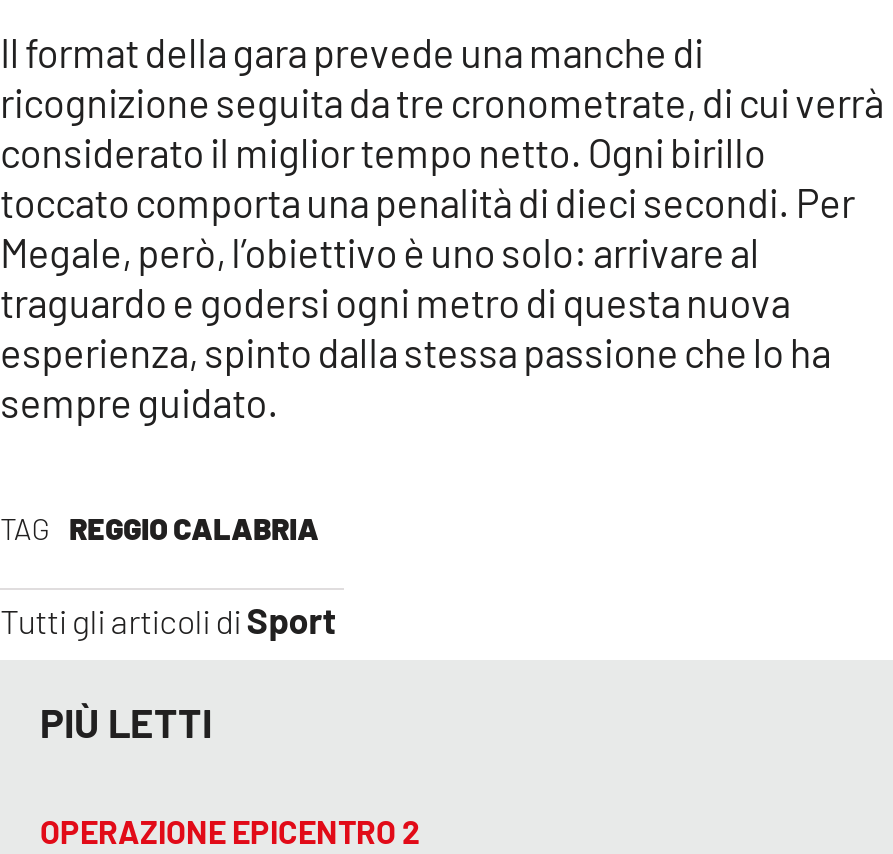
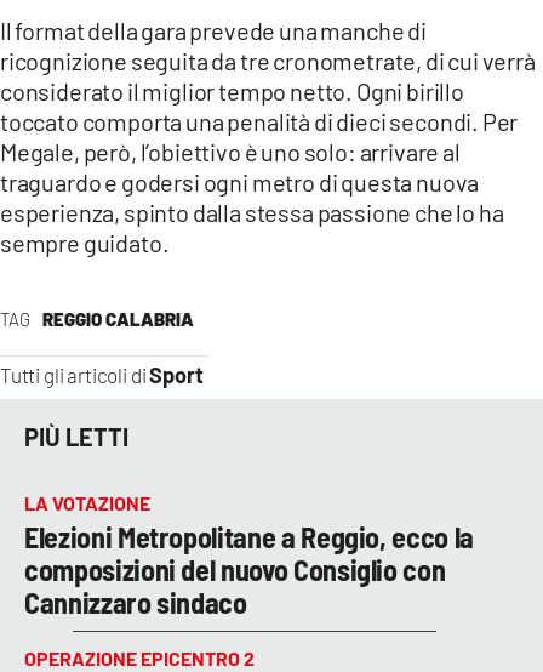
+ LA VOTAZIONE
+ Elezioni Metropolitane a Reggio, ecco la
+ composizioni del nuovo Consiglio con
+ Cannizzaro sindaco
